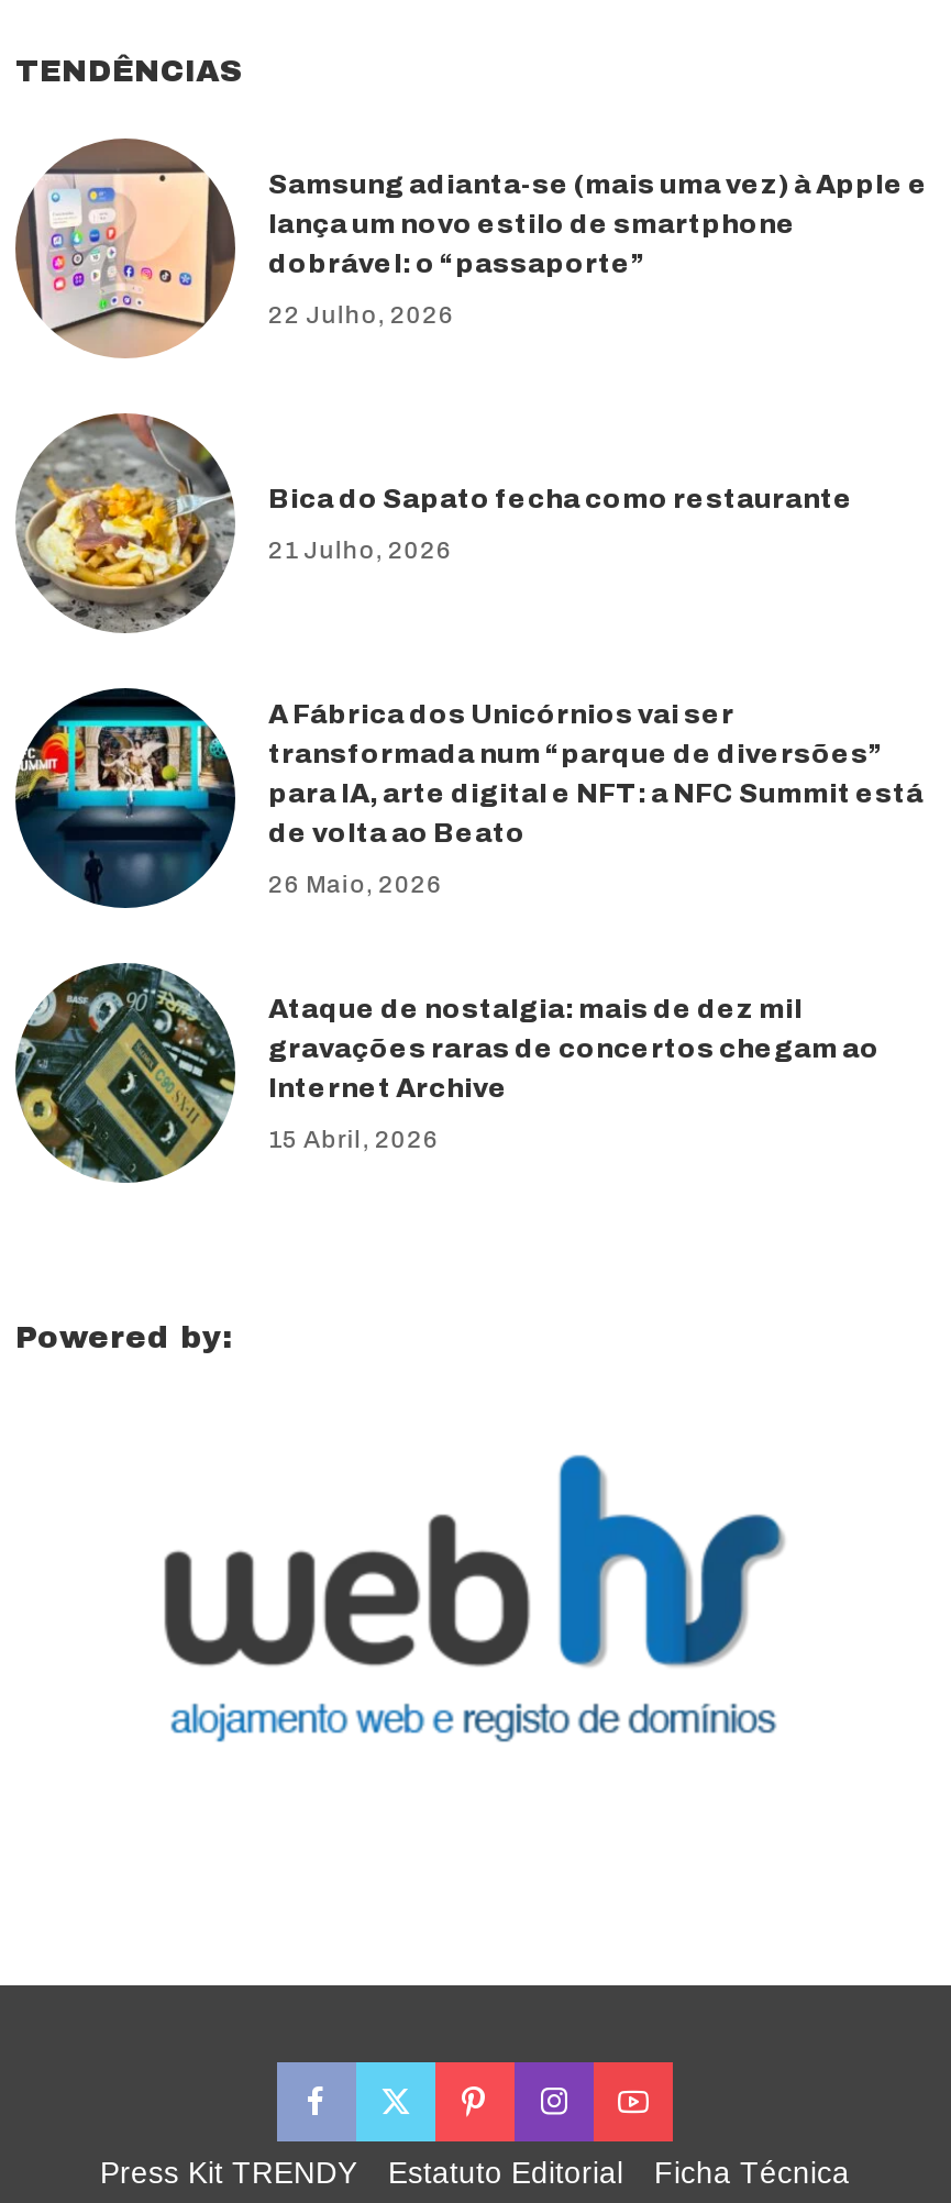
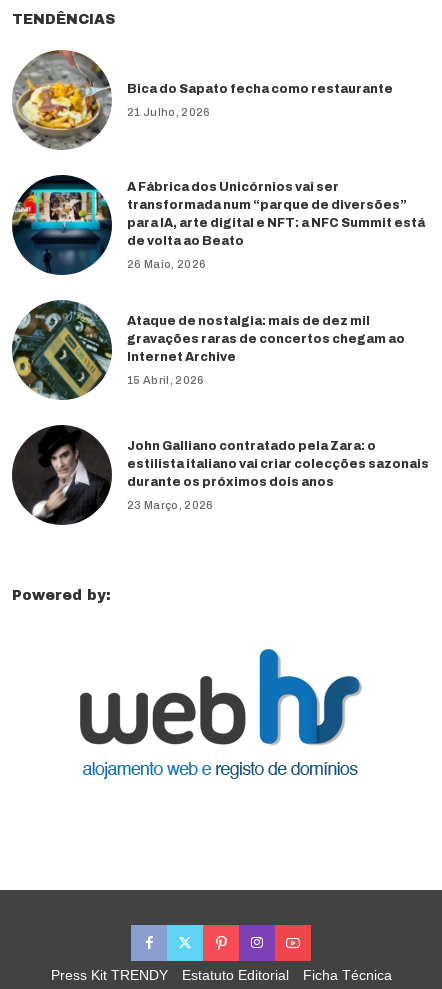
- [image]
- Samsung adianta-se (mais uma vez) à Apple e
- lança um novo estilo de smartphone
- dobrável: o “passaporte”
- 22 Julho, 2026

moved up: [image] | Bica do Sapato fecha como restaurante | 21 Julho, 2026 | ... | Internet Archive | 15 Abril, 2026

+ [image]
+ John Galliano contratado pela Zara: o
+ estilista italiano vai criar colecções sazonais
+ durante os próximos dois anos
+ 23 Março, 2026
